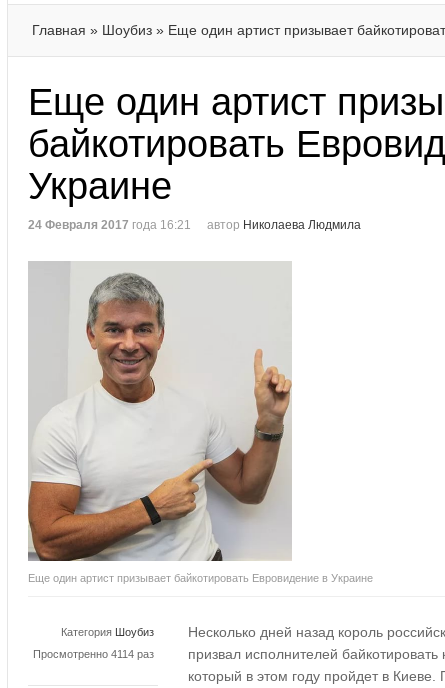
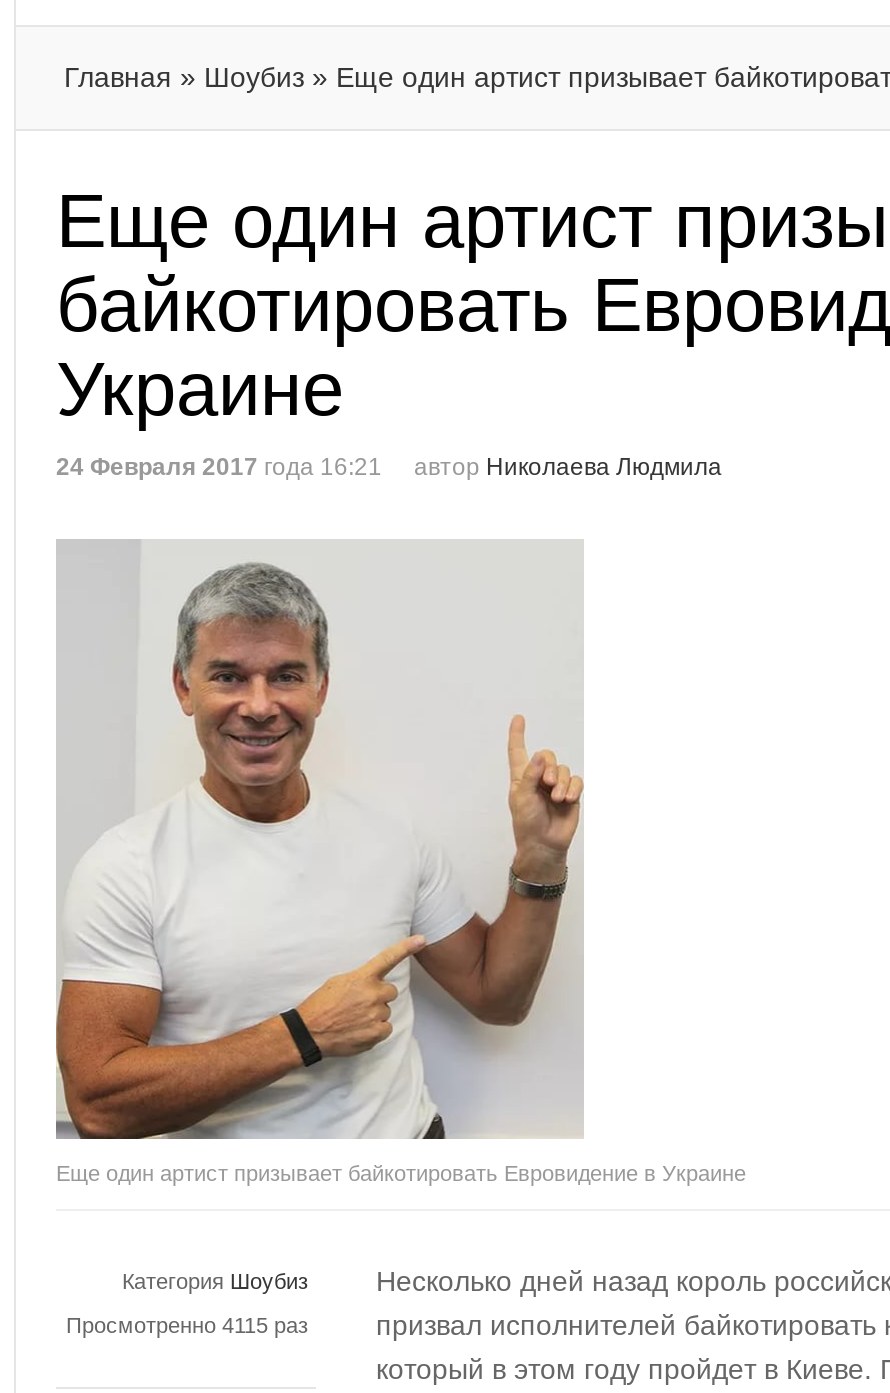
- Просмотренно 4114 раз
+ Просмотренно 4115 раз
